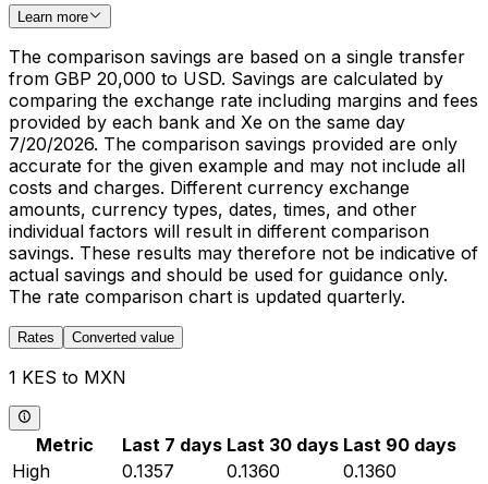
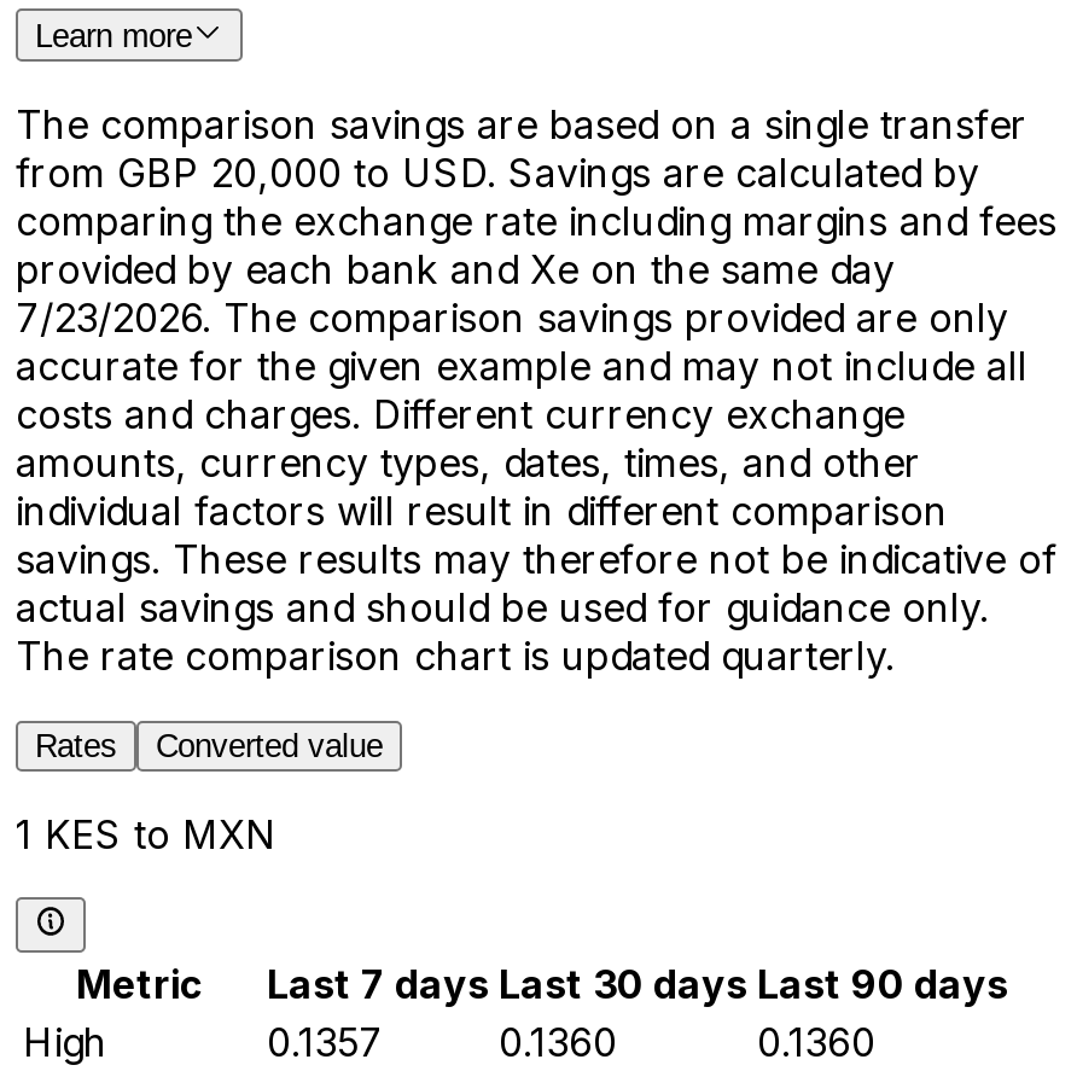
- 7/20/2026. The comparison savings provided are only
+ 7/23/2026. The comparison savings provided are only
